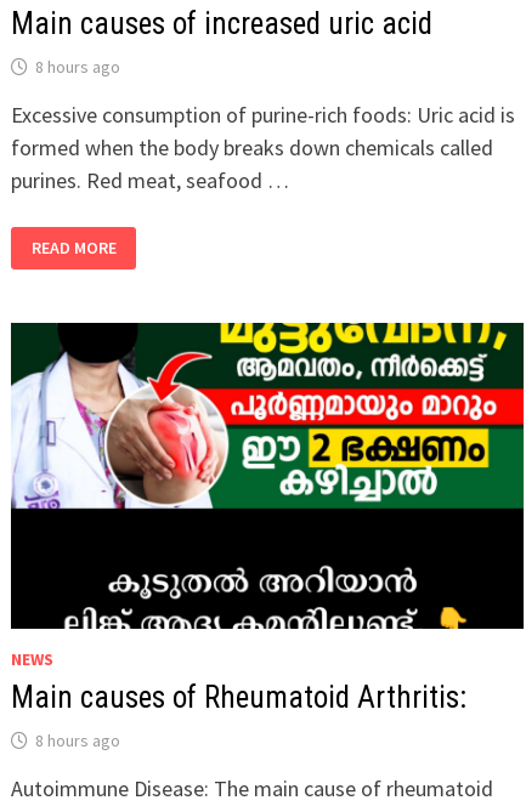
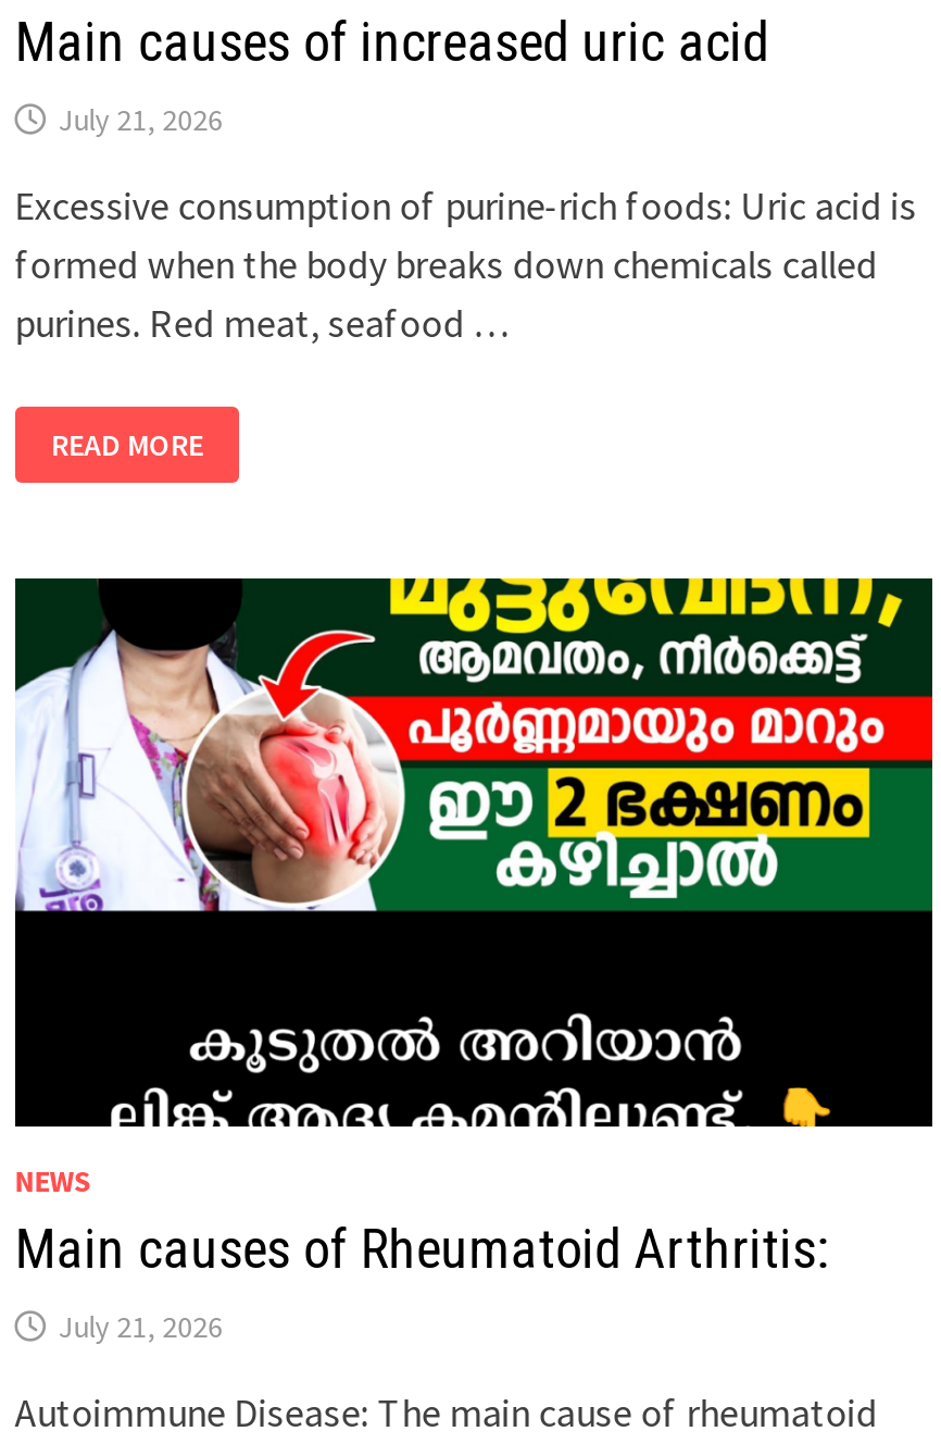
- 8 hours ago
+ July 21, 2026

- 8 hours ago
+ July 21, 2026
